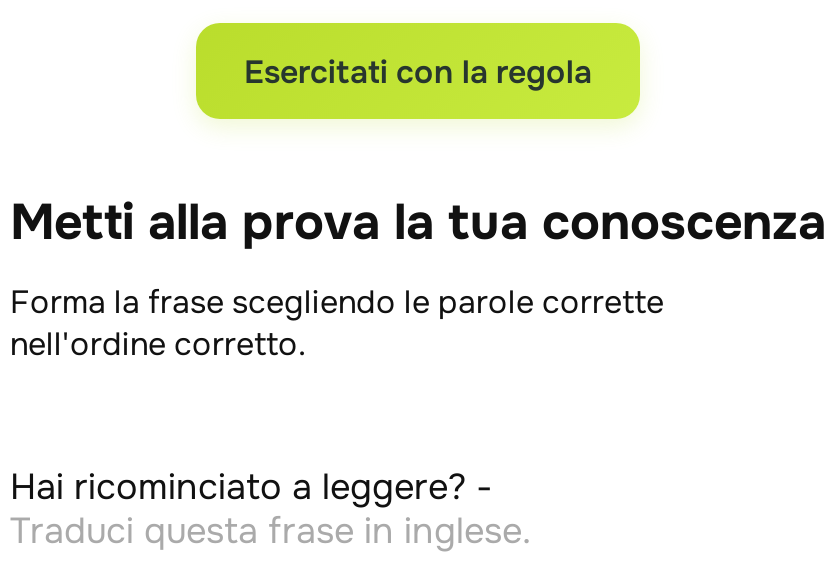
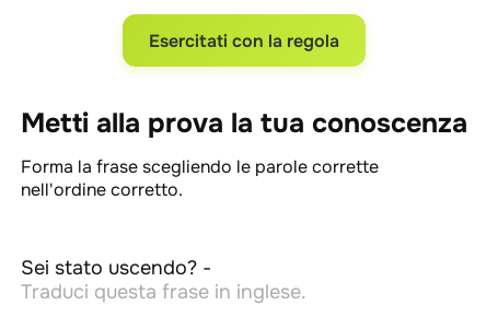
- Hai ricominciato a leggere? -
+ Sei stato uscendo? -
